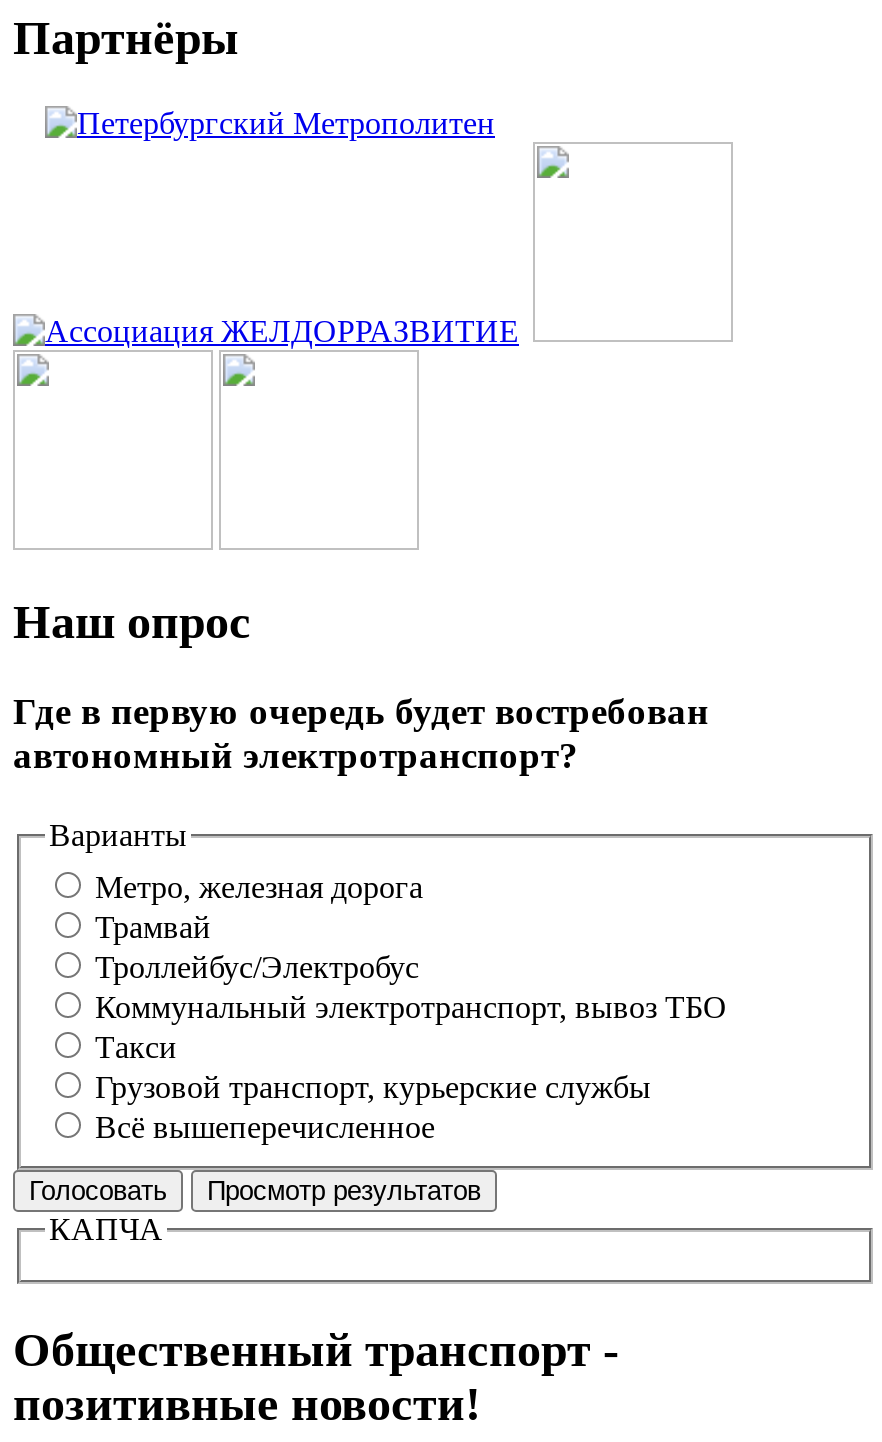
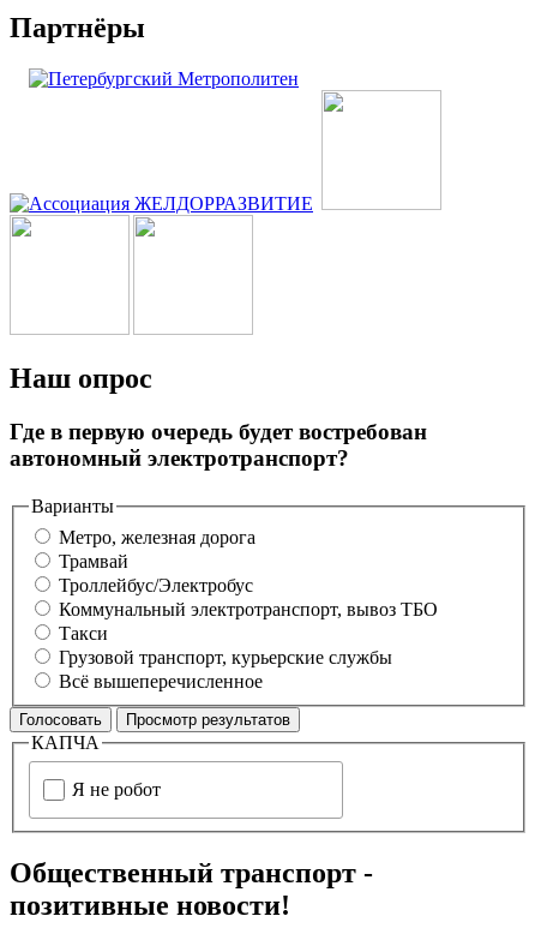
+ Я не робот
